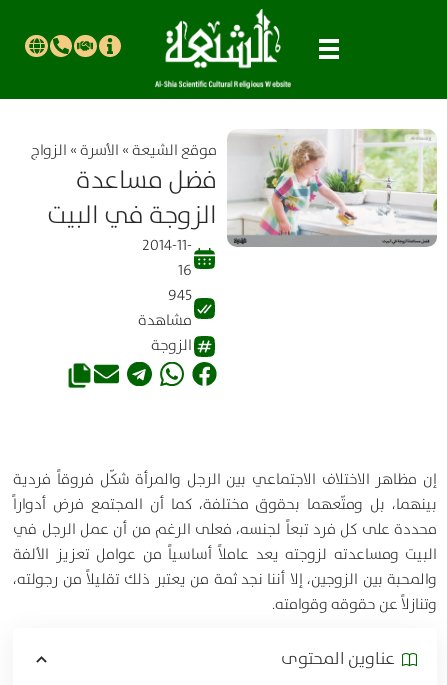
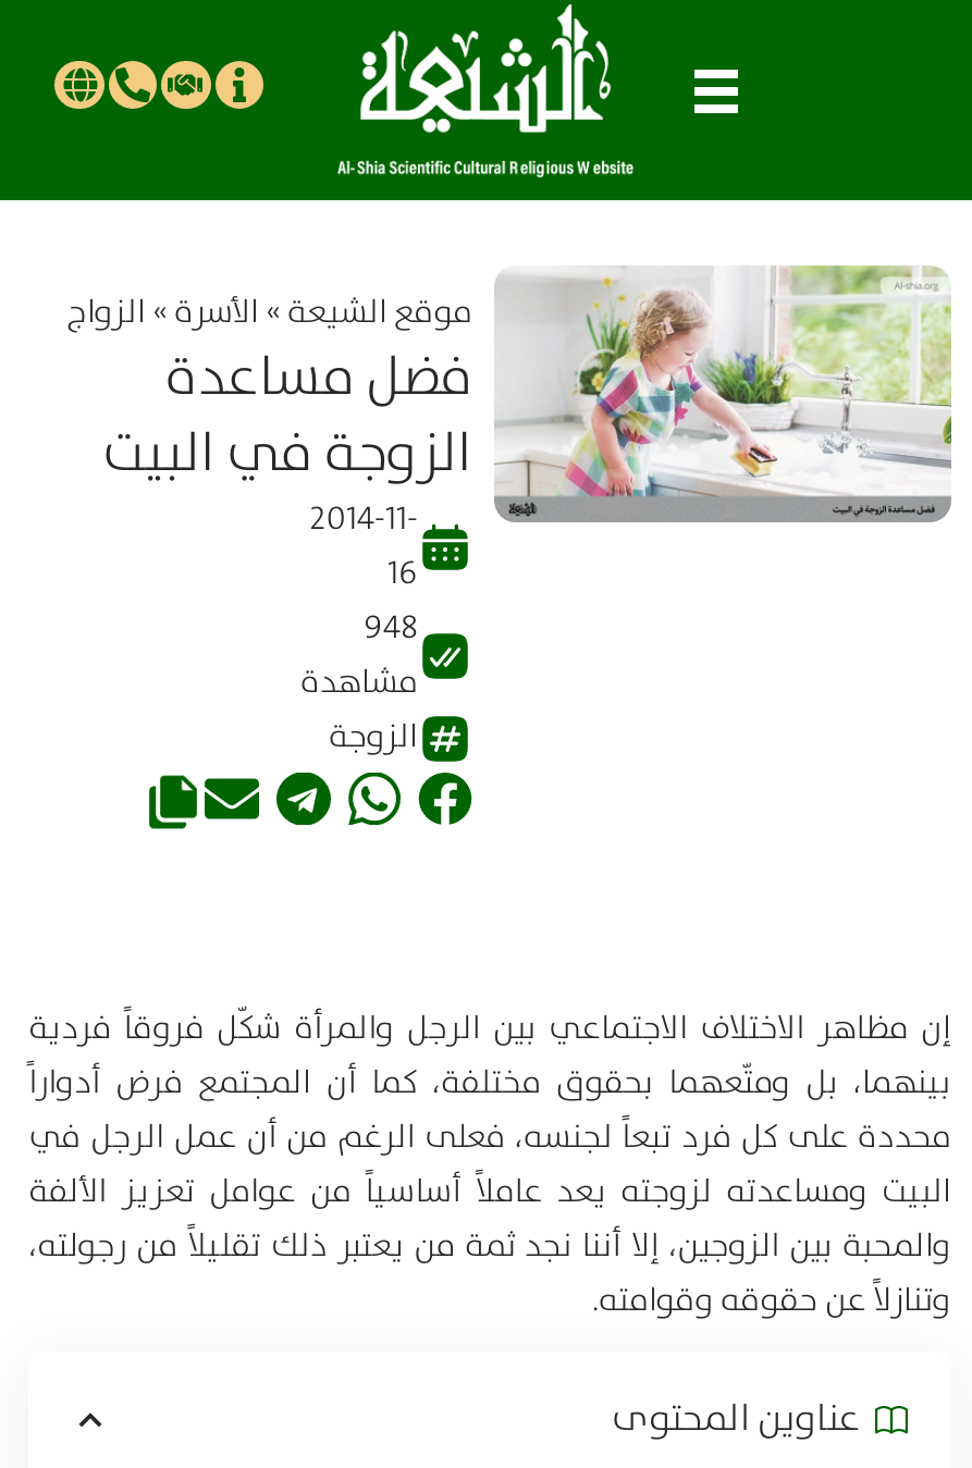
- 945
+ 948
